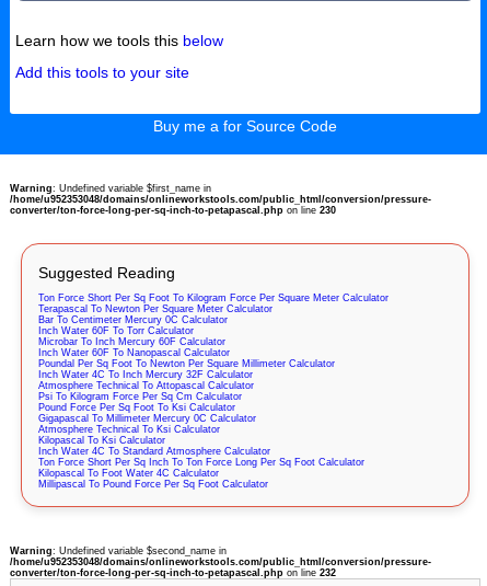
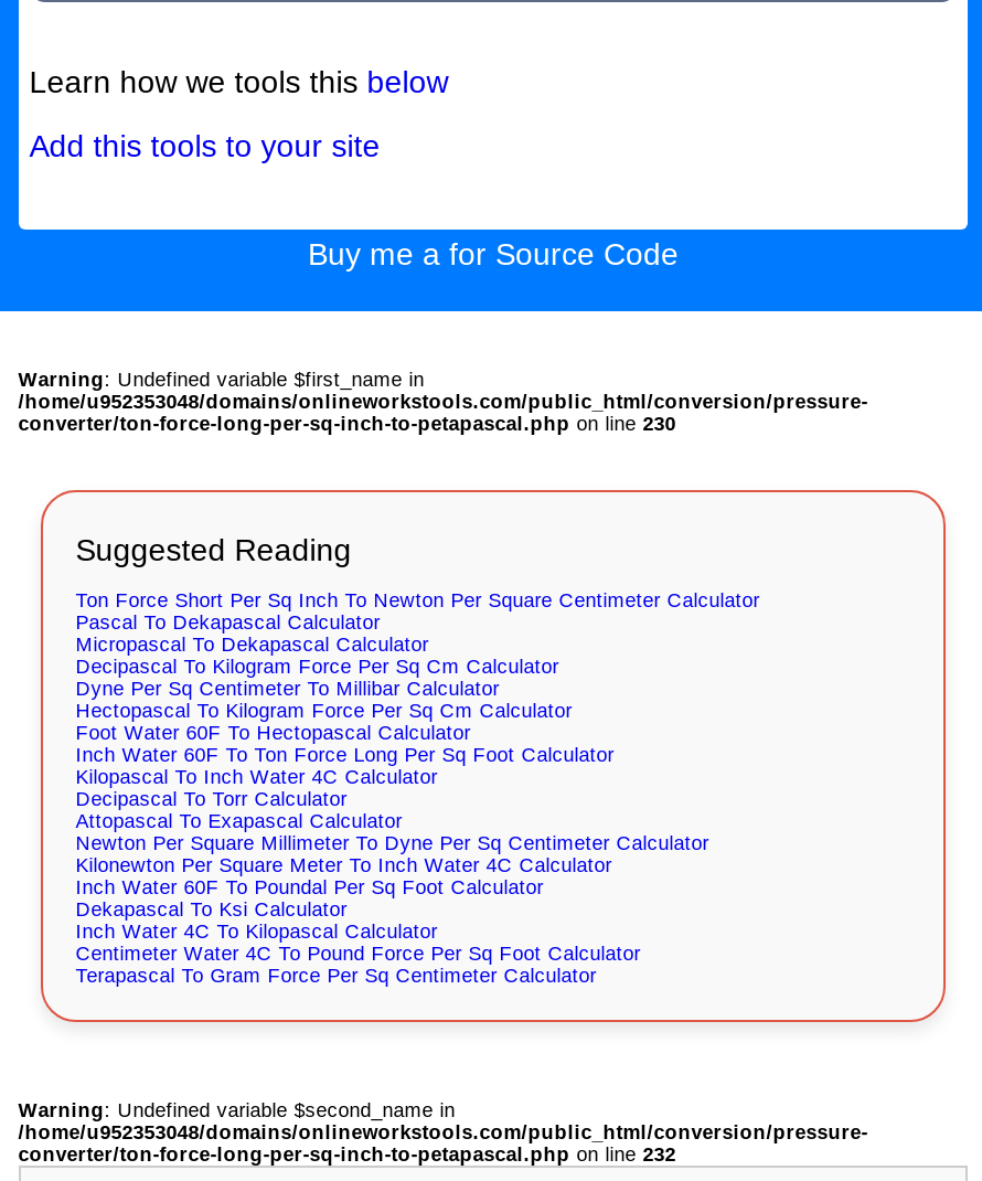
- Ton Force Short Per Sq Foot To Kilogram Force Per Square Meter Calculator
- Terapascal To Newton Per Square Meter Calculator
- Bar To Centimeter Mercury 0C Calculator
- Inch Water 60F To Torr Calculator
- Microbar To Inch Mercury 60F Calculator
- Inch Water 60F To Nanopascal Calculator
- Poundal Per Sq Foot To Newton Per Square Millimeter Calculator
- Inch Water 4C To Inch Mercury 32F Calculator
- Atmosphere Technical To Attopascal Calculator
- Psi To Kilogram Force Per Sq Cm Calculator
- Pound Force Per Sq Foot To Ksi Calculator
- Gigapascal To Millimeter Mercury 0C Calculator
- Atmosphere Technical To Ksi Calculator
- Kilopascal To Ksi Calculator
- Inch Water 4C To Standard Atmosphere Calculator
- Ton Force Short Per Sq Inch To Ton Force Long Per Sq Foot Calculator
- Kilopascal To Foot Water 4C Calculator
- Millipascal To Pound Force Per Sq Foot Calculator
+ Ton Force Short Per Sq Inch To Newton Per Square Centimeter Calculator
+ Pascal To Dekapascal Calculator
+ Micropascal To Dekapascal Calculator
+ Decipascal To Kilogram Force Per Sq Cm Calculator
+ Dyne Per Sq Centimeter To Millibar Calculator
+ Hectopascal To Kilogram Force Per Sq Cm Calculator
+ Foot Water 60F To Hectopascal Calculator
+ Inch Water 60F To Ton Force Long Per Sq Foot Calculator
+ Kilopascal To Inch Water 4C Calculator
+ Decipascal To Torr Calculator
+ Attopascal To Exapascal Calculator
+ Newton Per Square Millimeter To Dyne Per Sq Centimeter Calculator
+ Kilonewton Per Square Meter To Inch Water 4C Calculator
+ Inch Water 60F To Poundal Per Sq Foot Calculator
+ Dekapascal To Ksi Calculator
+ Inch Water 4C To Kilopascal Calculator
+ Centimeter Water 4C To Pound Force Per Sq Foot Calculator
+ Terapascal To Gram Force Per Sq Centimeter Calculator
